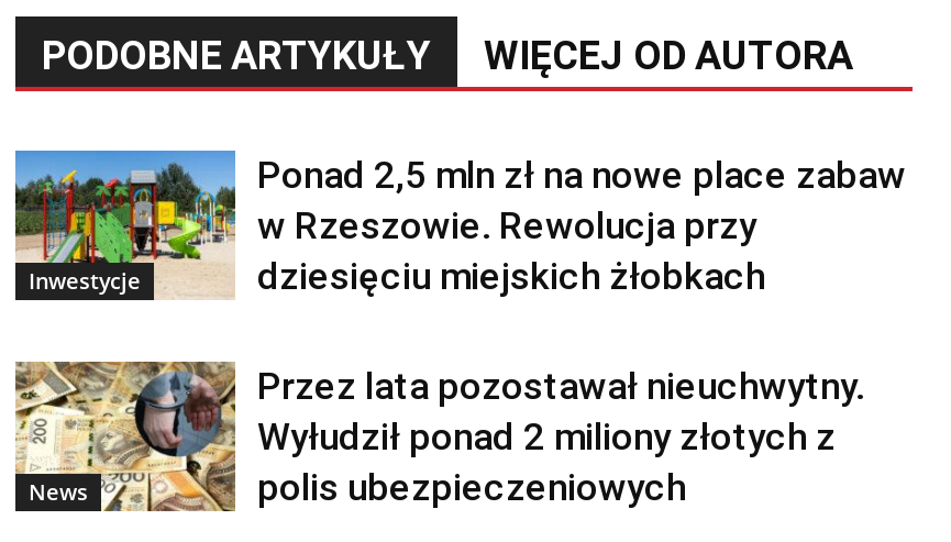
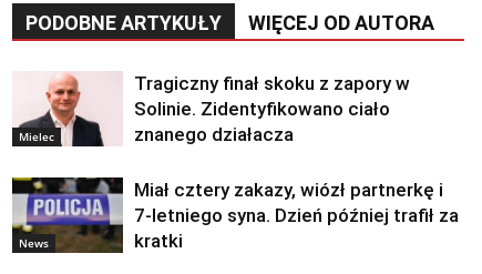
- [image]
- Inwestycje
+ [image]
+ Mielec

- Ponad 2,5 mln zł na nowe place zabaw
- w Rzeszowie. Rewolucja przy
- dziesięciu miejskich żłobkach
+ Tragiczny finał skoku z zapory w
+ Solinie. Zidentyfikowano ciało
+ znanego działacza

- [image]
- Przez lata pozostawał nieuchwytny.
- Wyłudził ponad 2 miliony złotych z
- polis ubezpieczeniowych
+ [image]
+ Miał cztery zakazy, wiózł partnerkę i
+ 7-letniego syna. Dzień później trafił za
+ kratki
